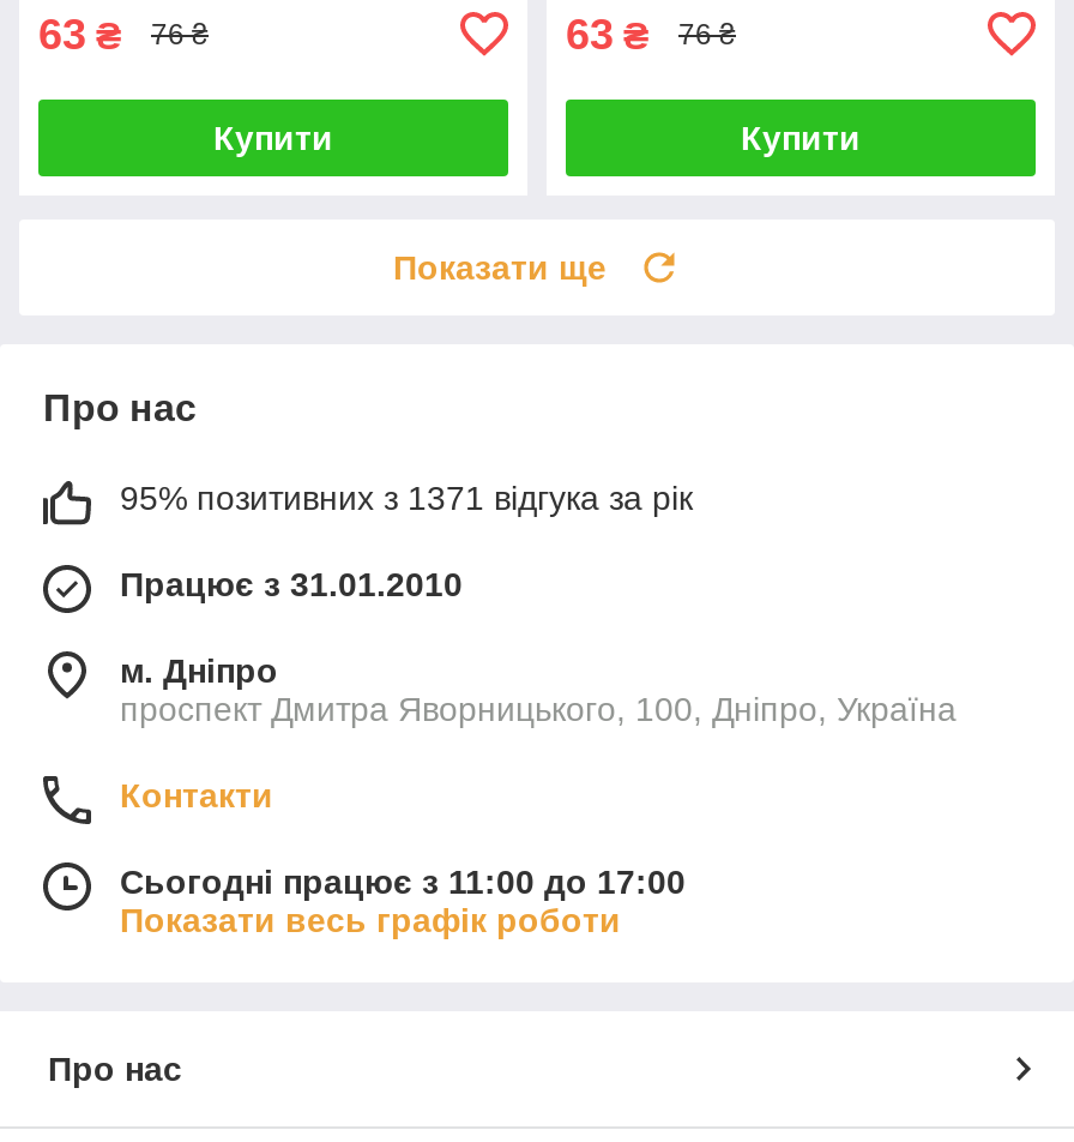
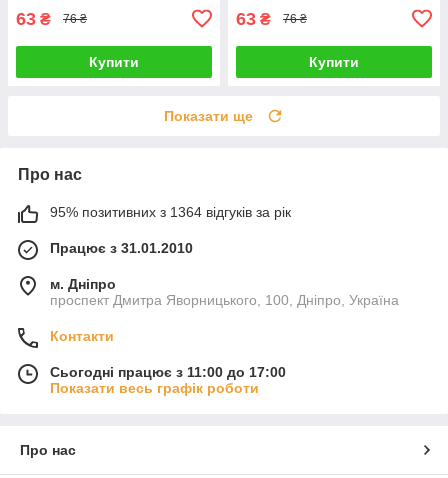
- 95% позитивних з 1371 відгука за рік
+ 95% позитивних з 1364 відгуків за рік
